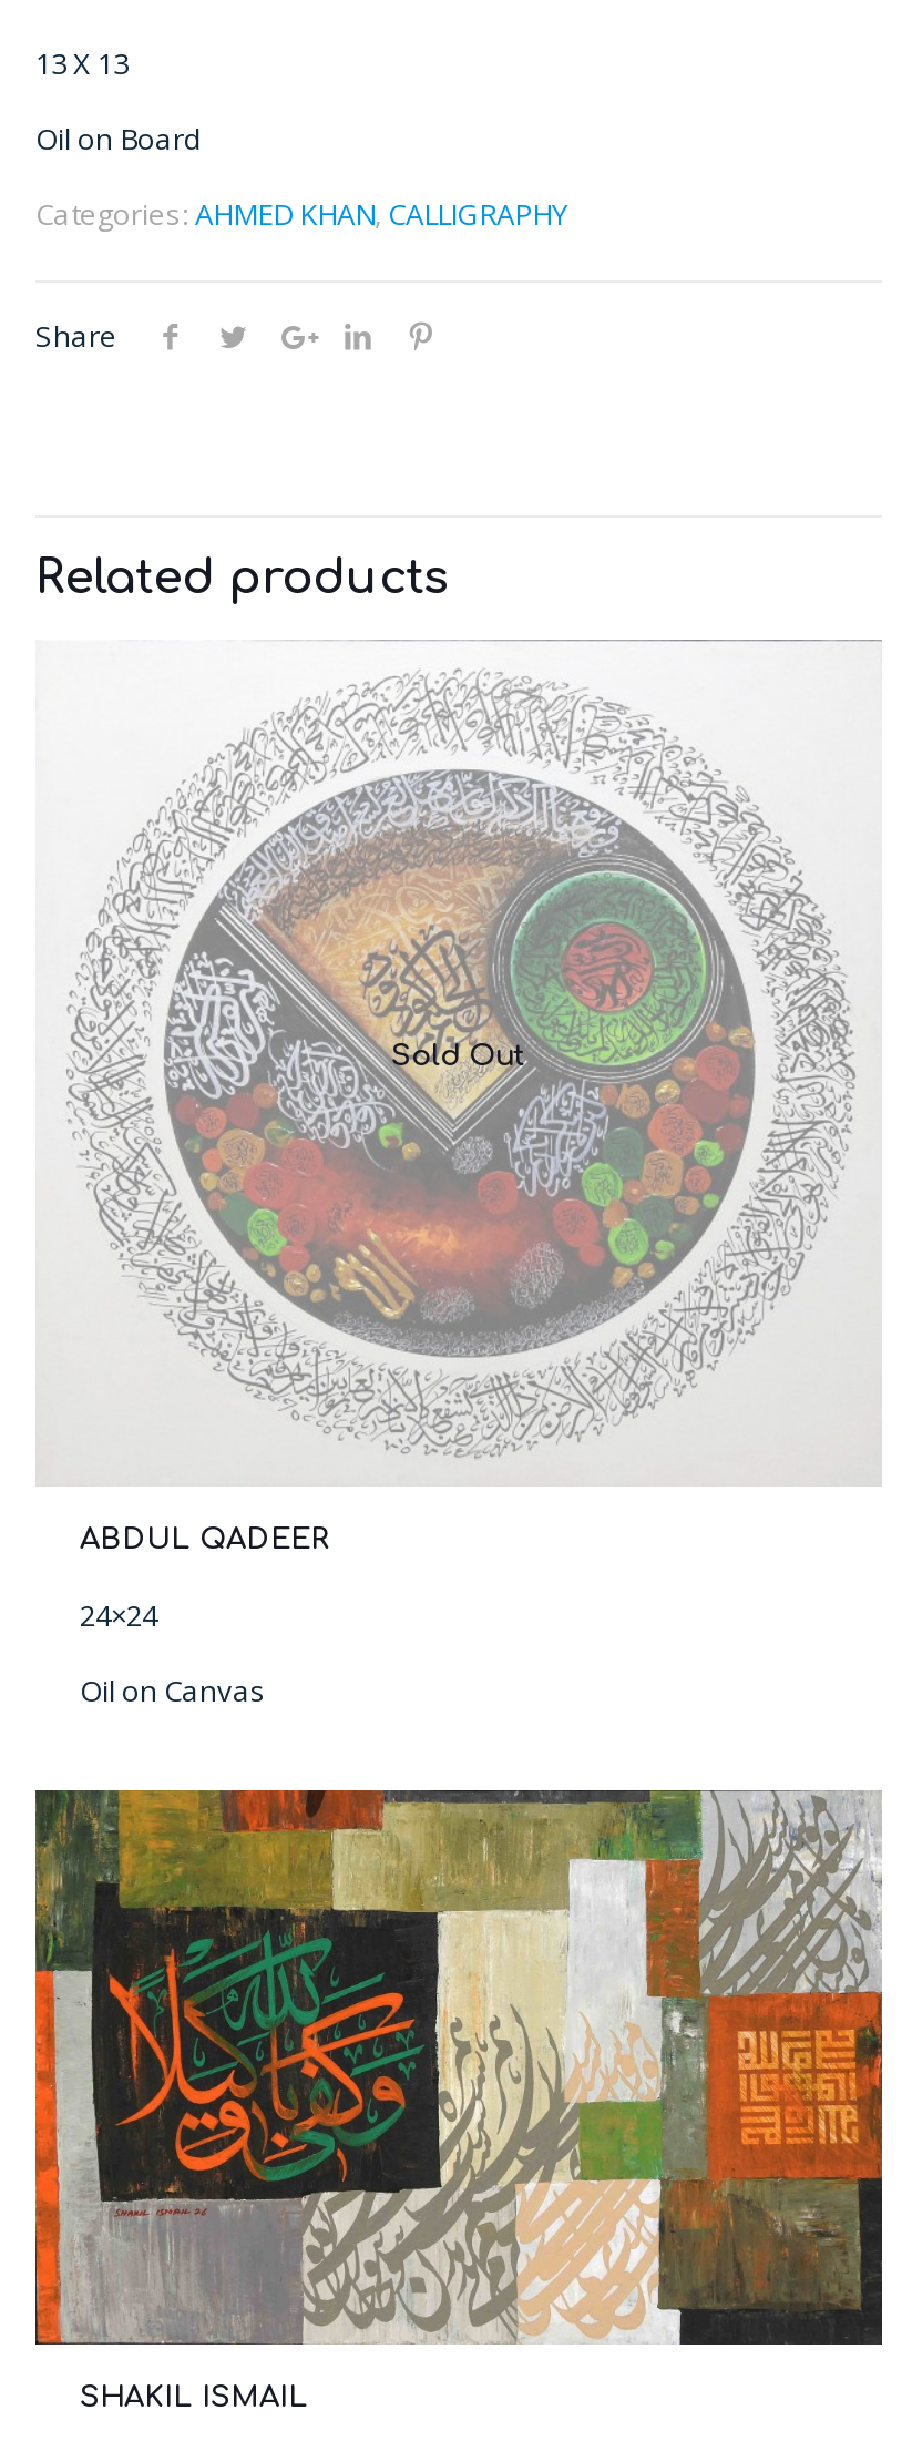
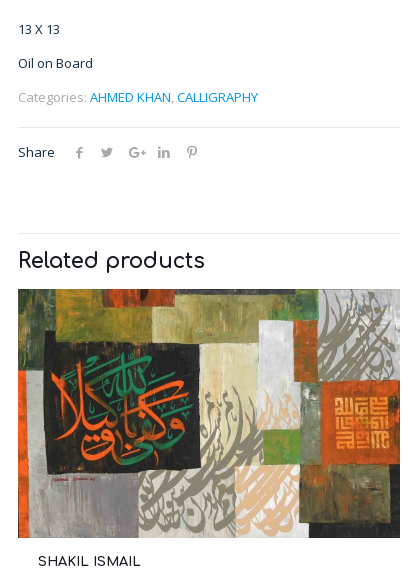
- [image]
- Sold Out

- ABDUL QADEER
- 24×24
- Oil on Canvas
